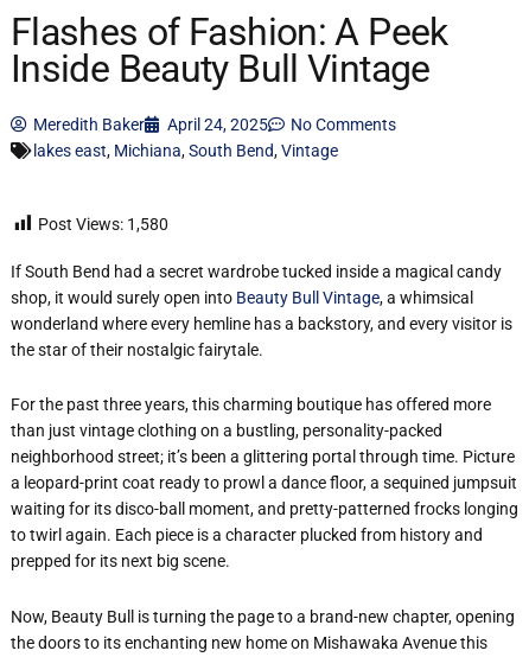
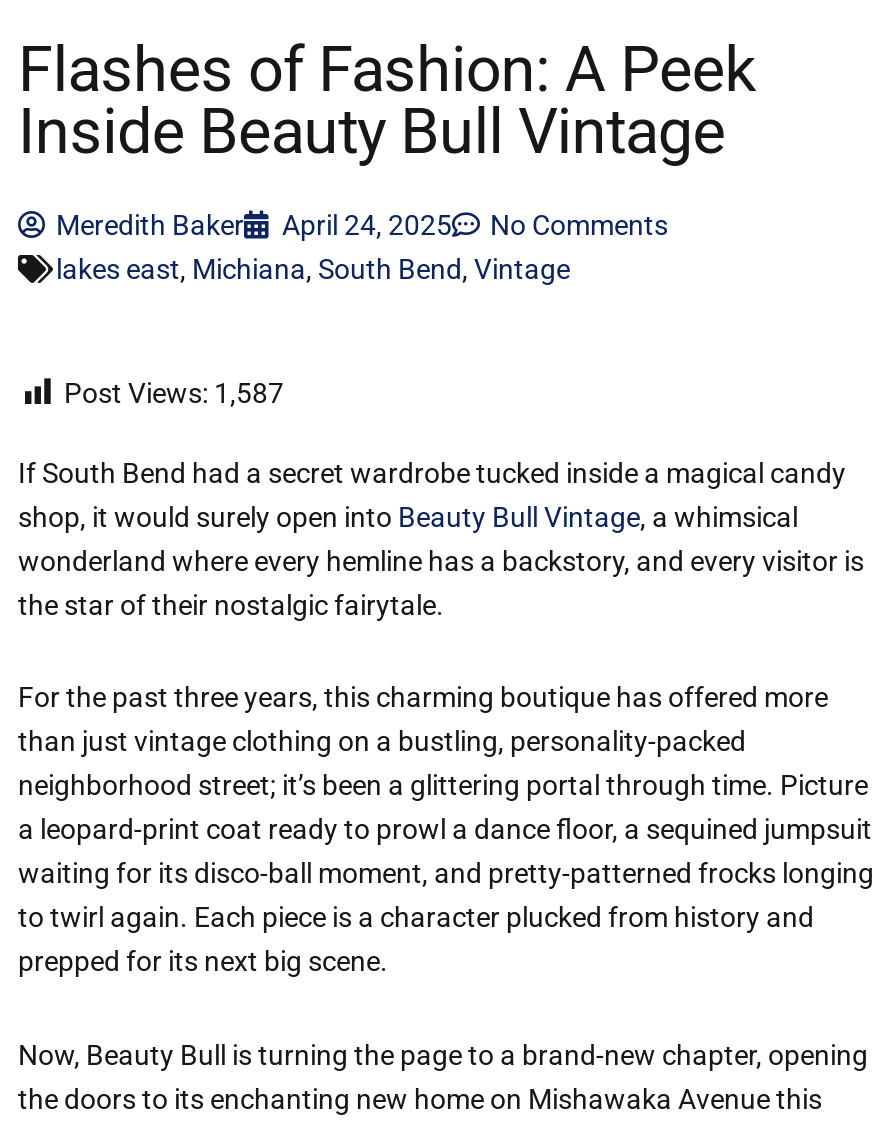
- Post Views: 1,580
+ Post Views: 1,587
